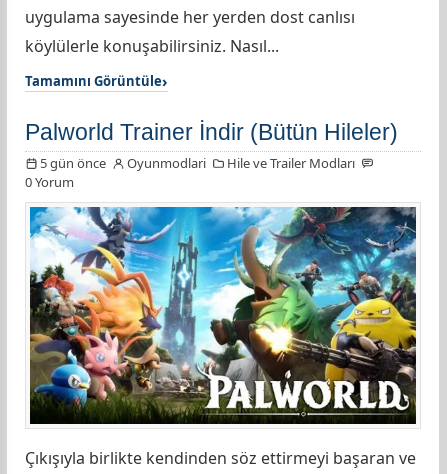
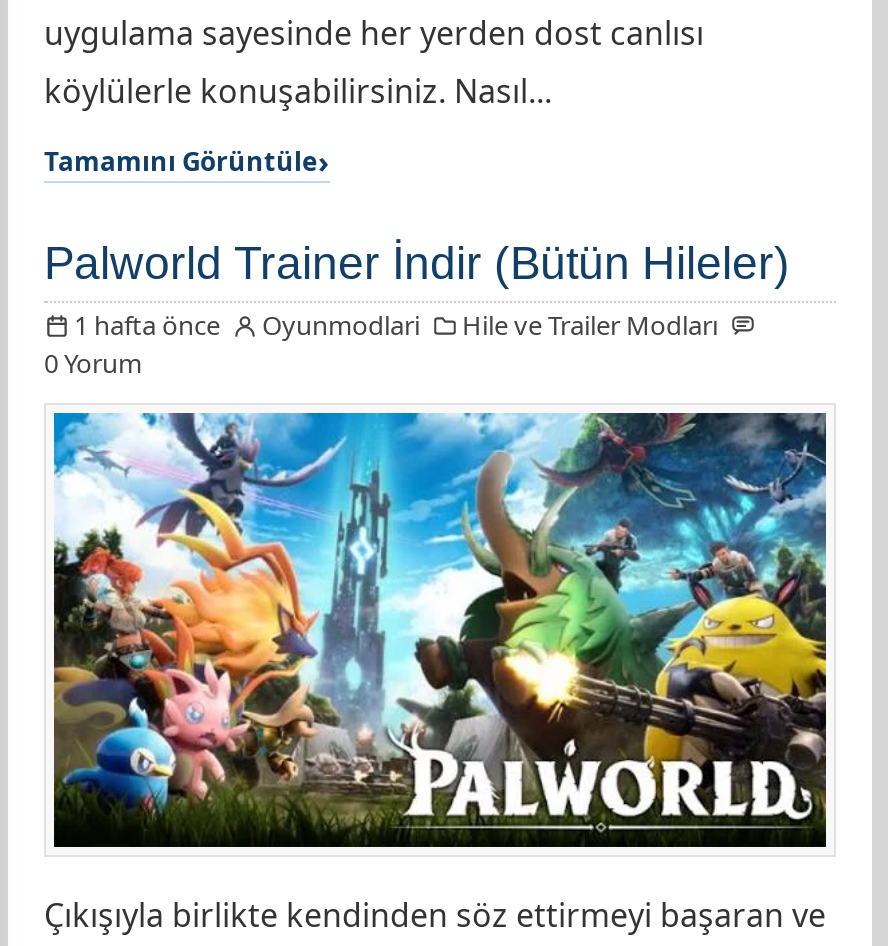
- 5 gün önce Oyunmodlari Hile ve Trailer Modları
+ 1 hafta önce Oyunmodlari Hile ve Trailer Modları
